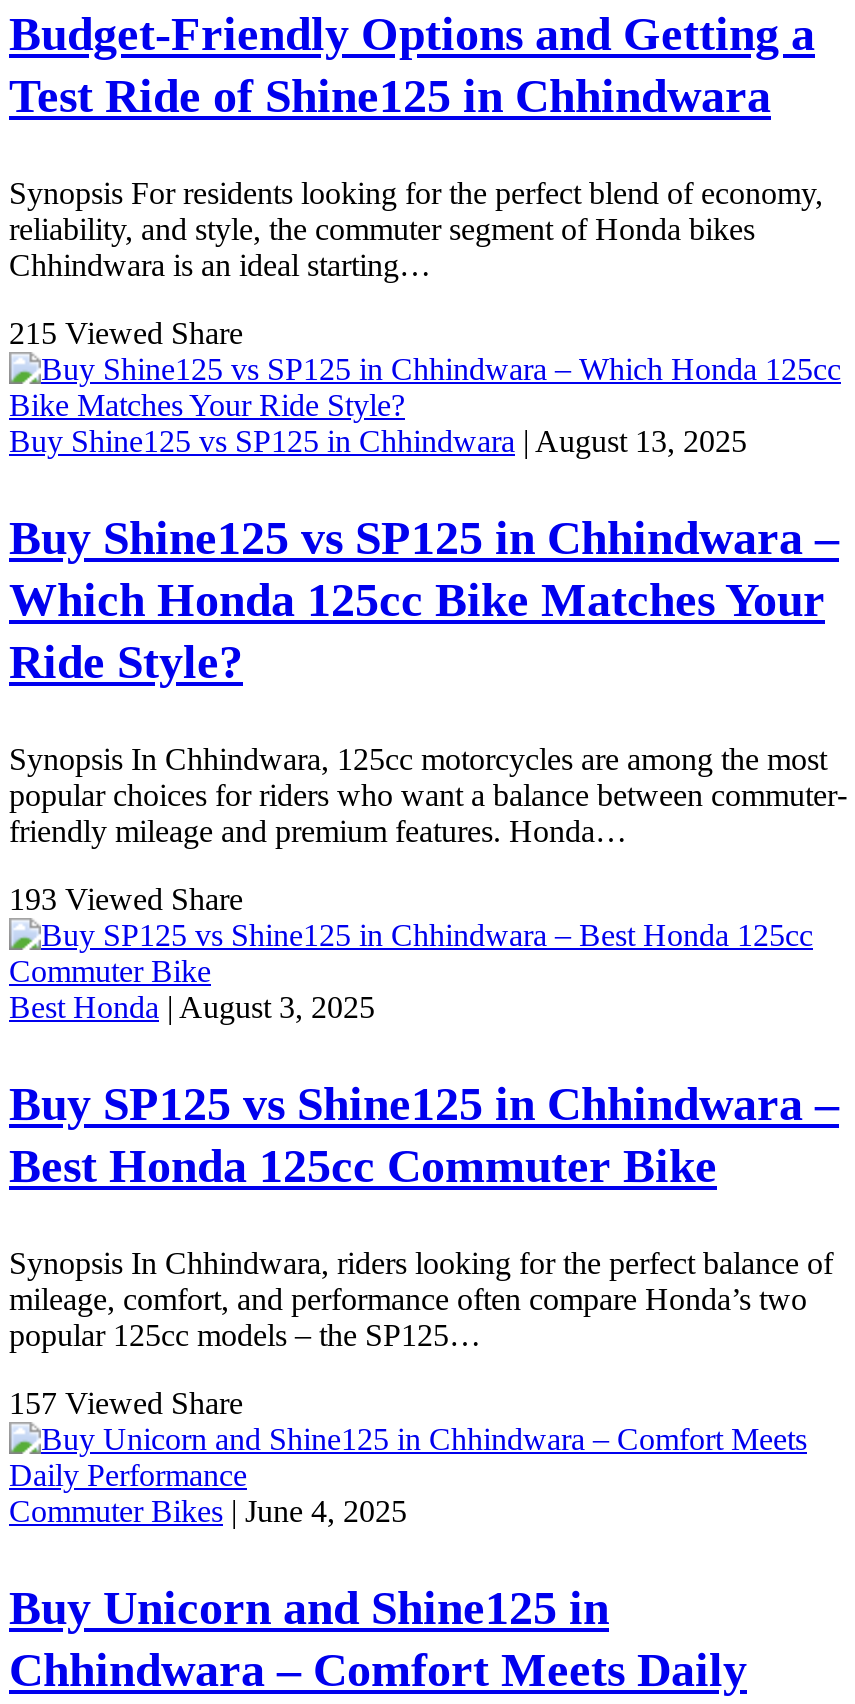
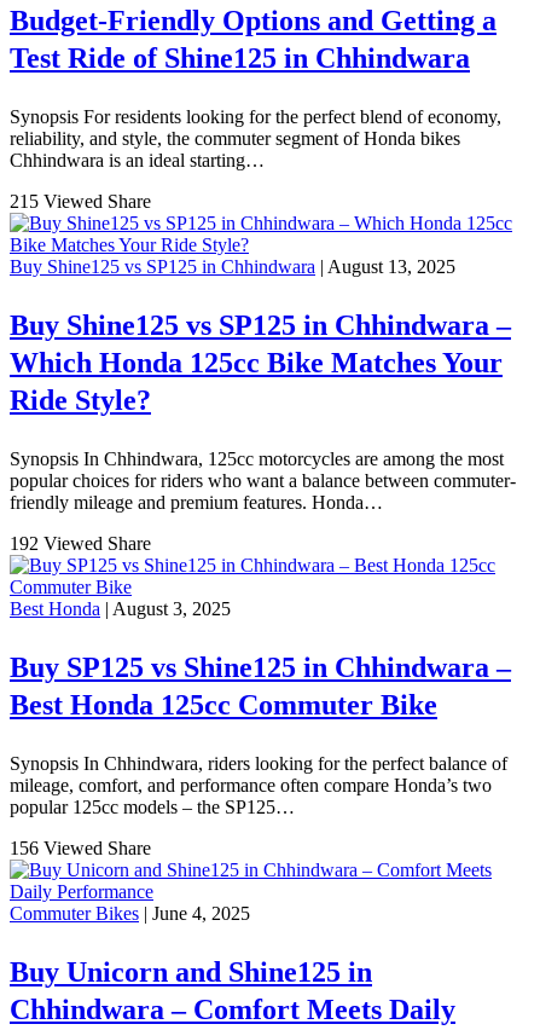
- 193 Viewed Share
+ 192 Viewed Share

- 157 Viewed Share
+ 156 Viewed Share
